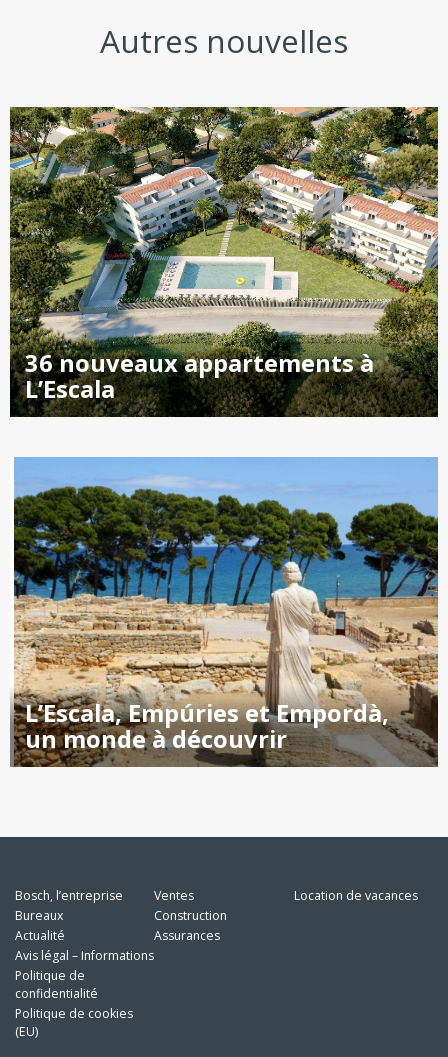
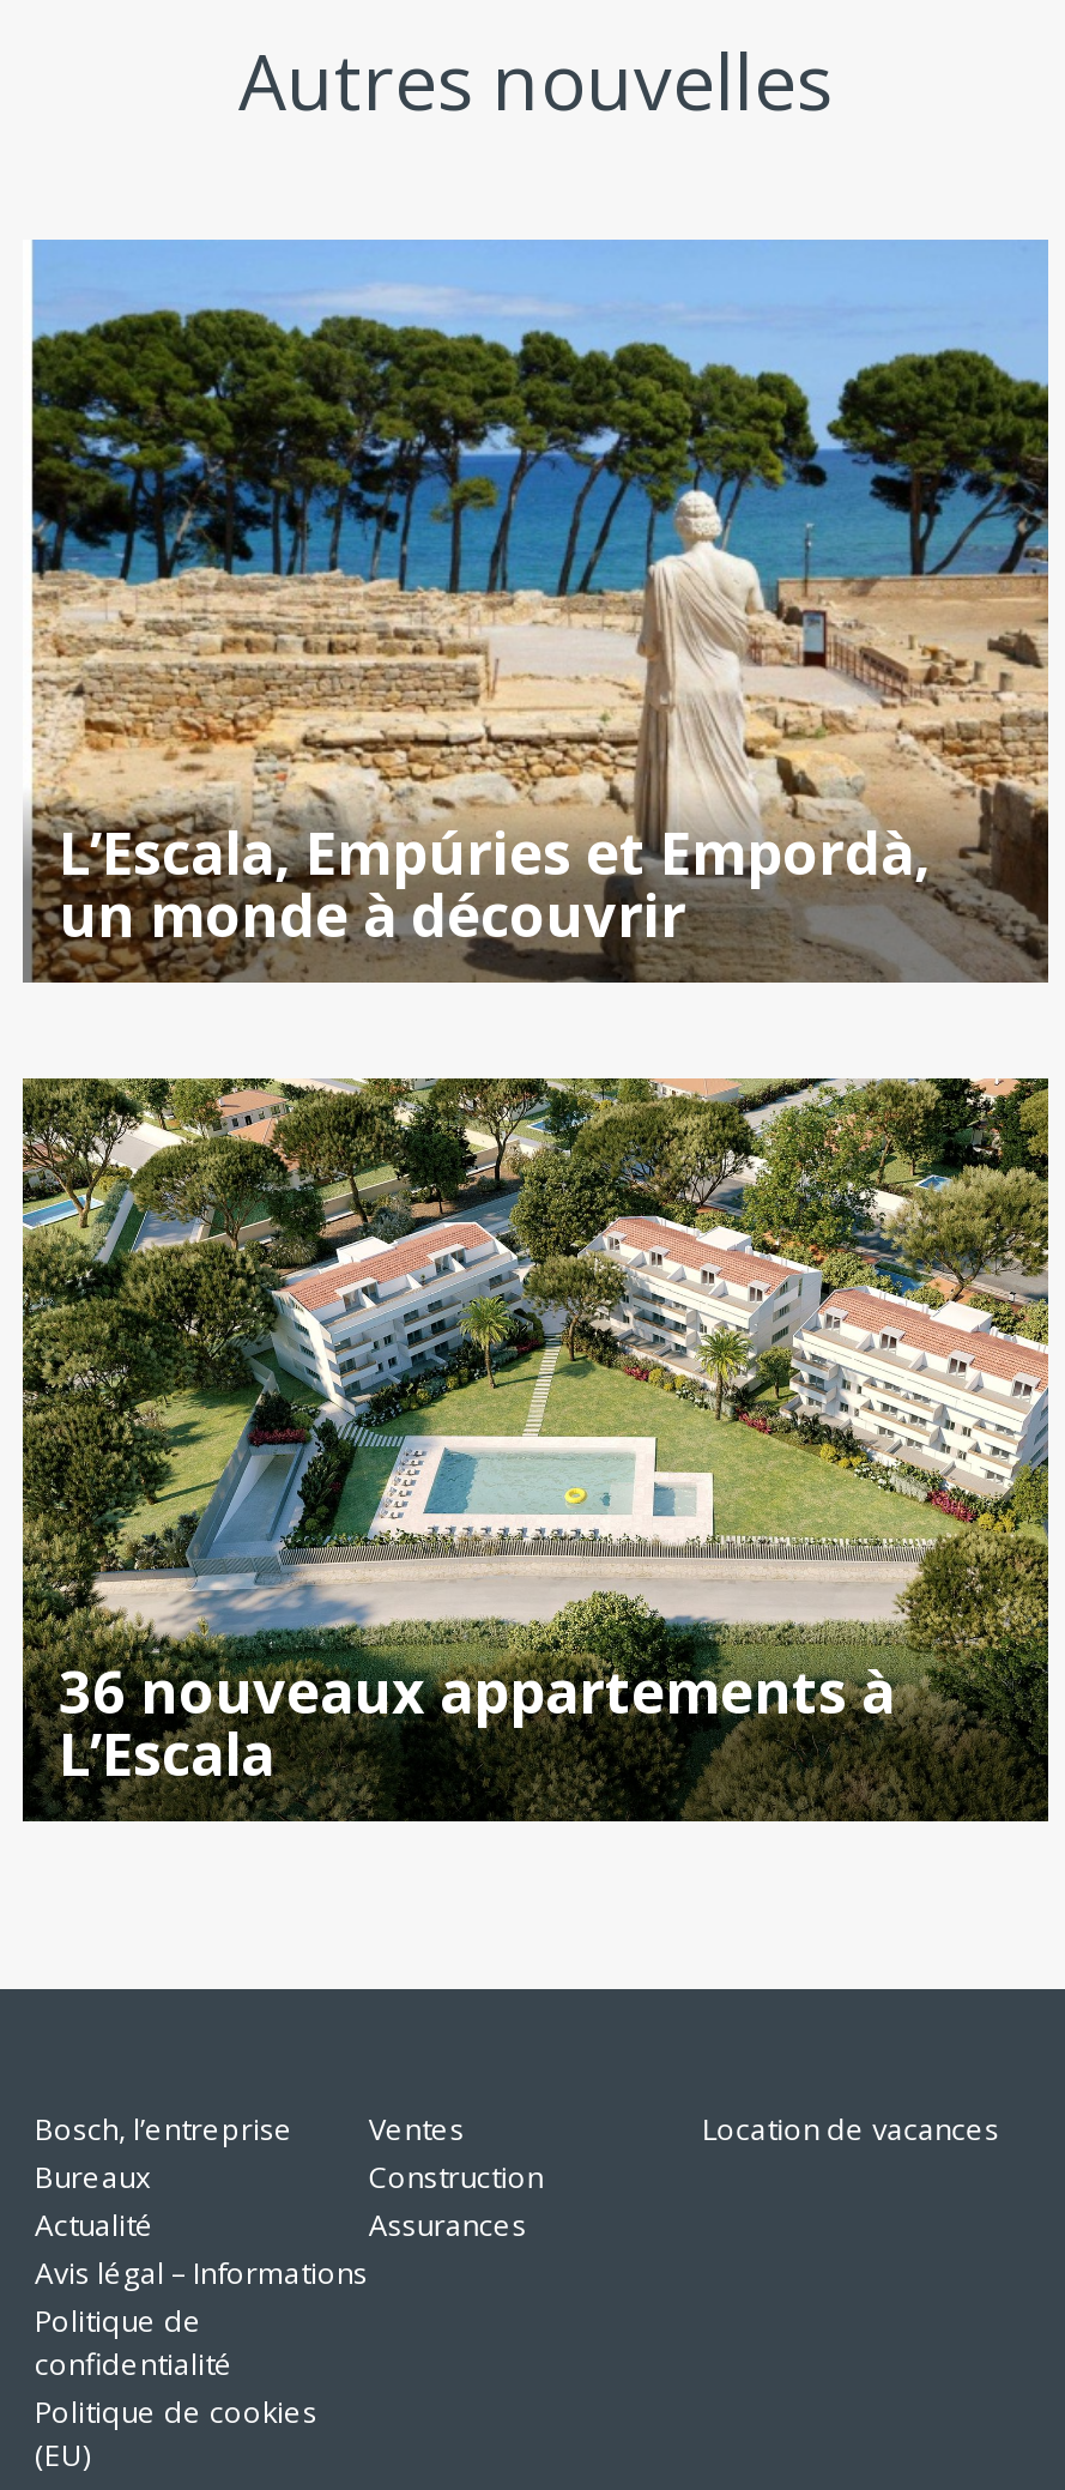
moved down: [image] | 36 nouveaux appartements à | L’Escala

moved up: [image] | L’Escala, Empúries et Empordà, | un monde à découvrir
